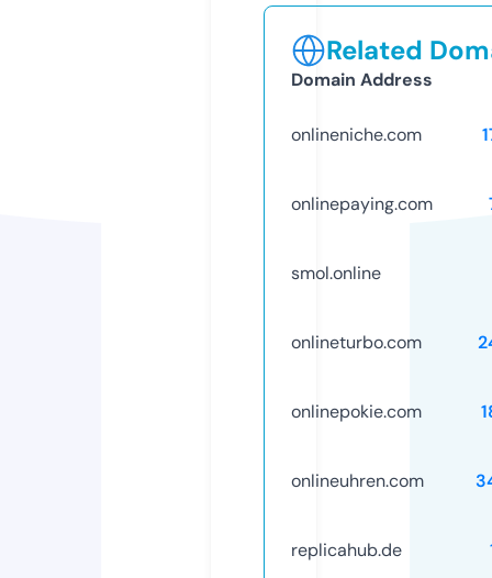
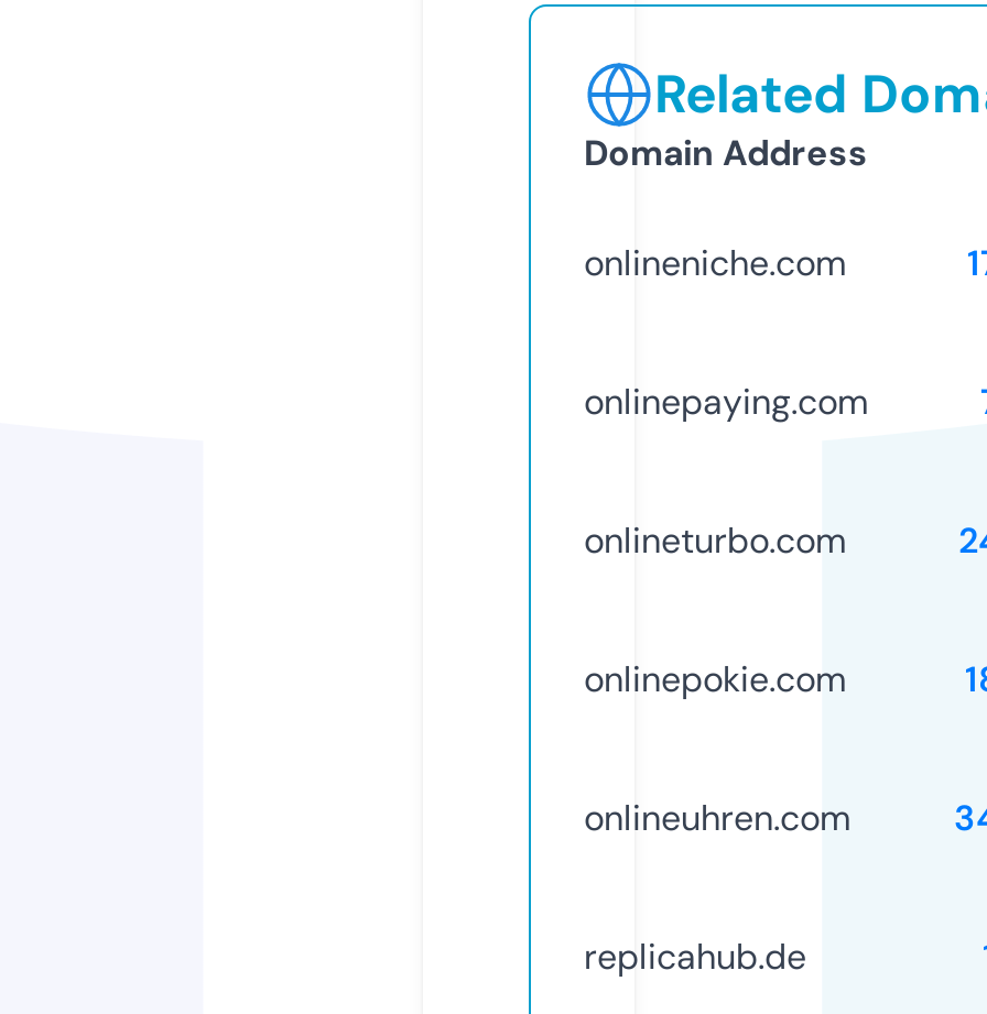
- smol.online
